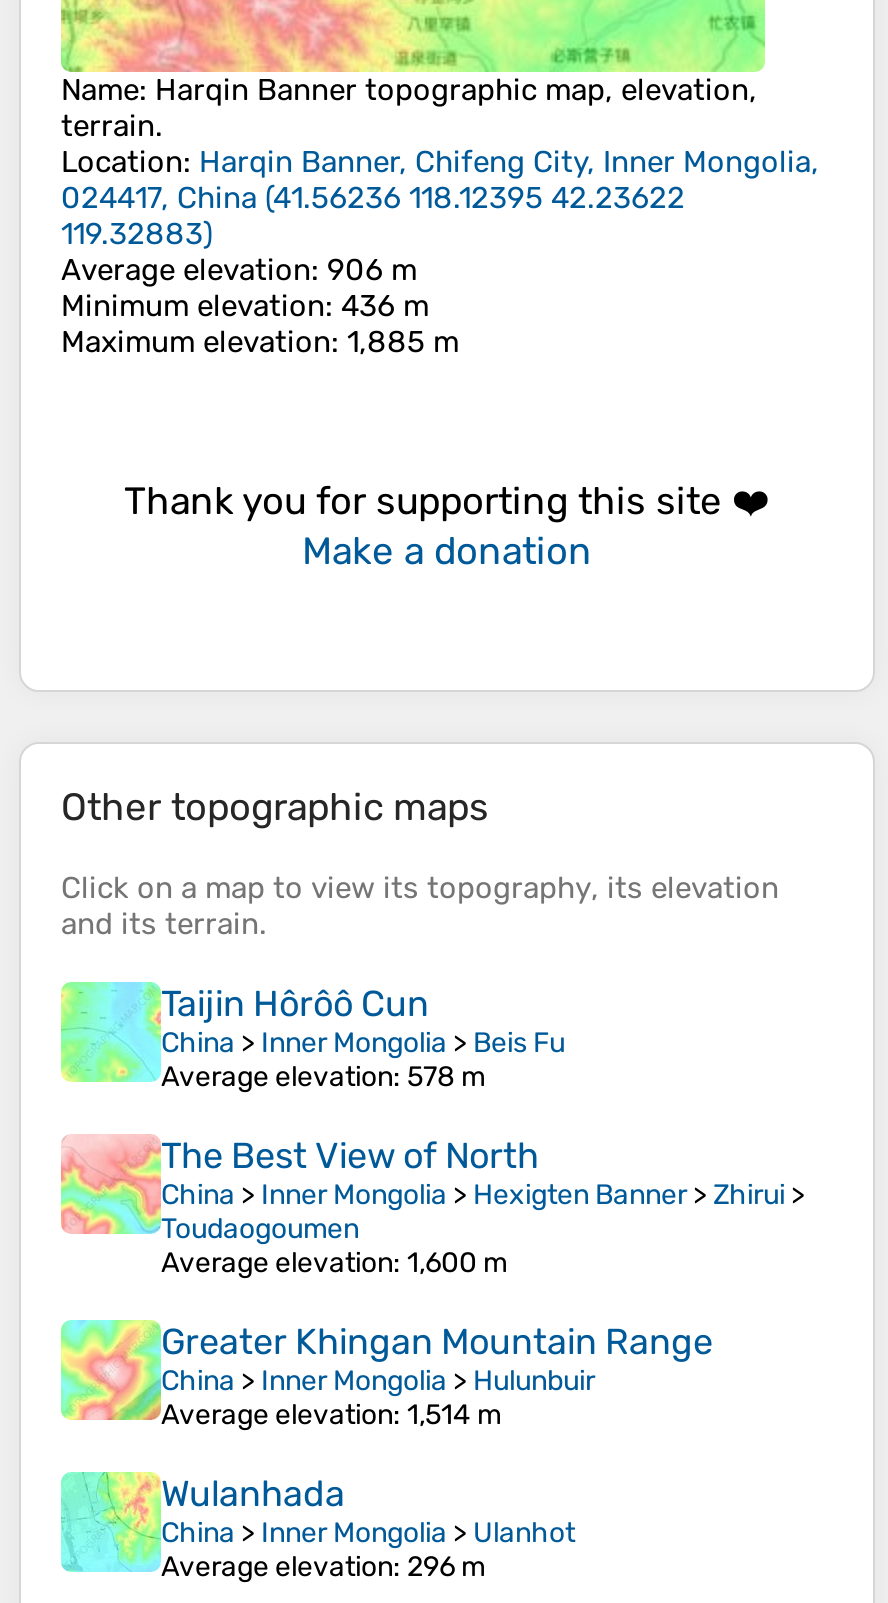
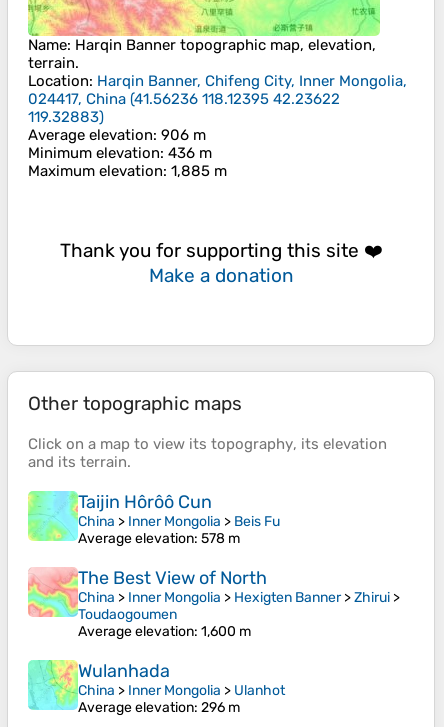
- [image]
- Greater Khingan Mountain Range
- China > Inner Mongolia > Hulunbuir
- Average elevation: 1,514 m
